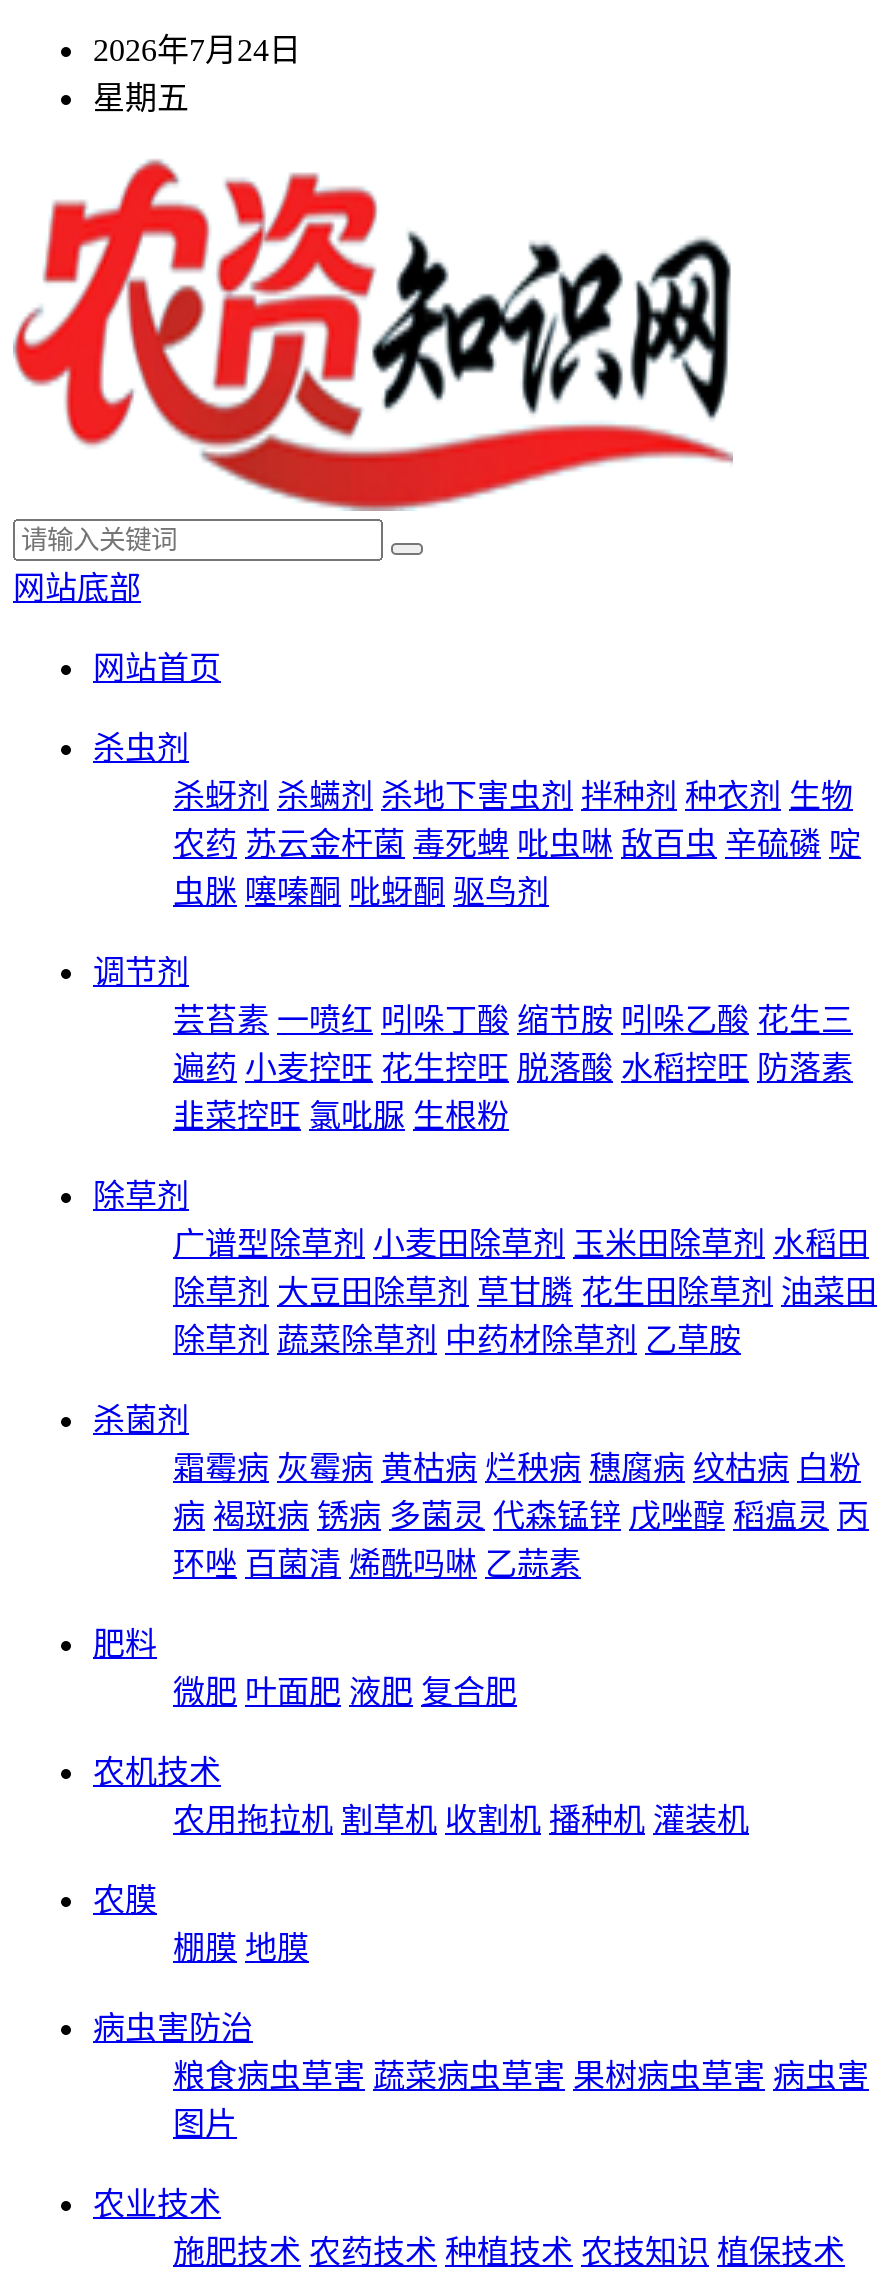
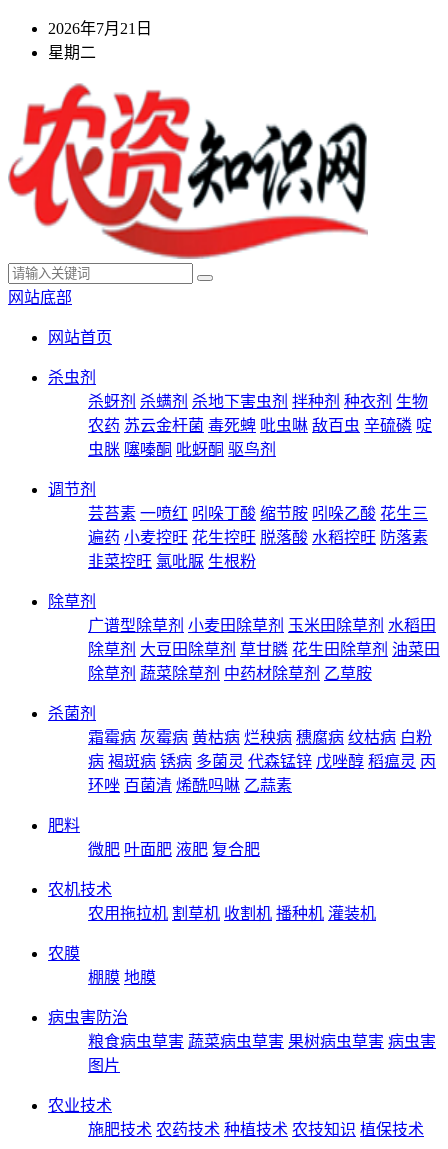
- 2026年7月24日
+ 2026年7月21日

- 星期五
+ 星期二
